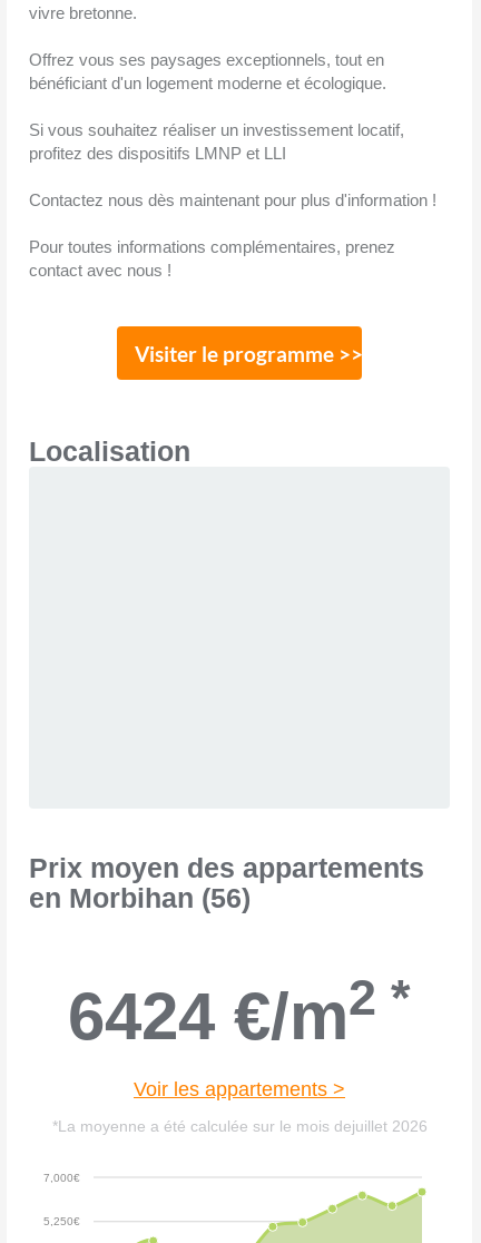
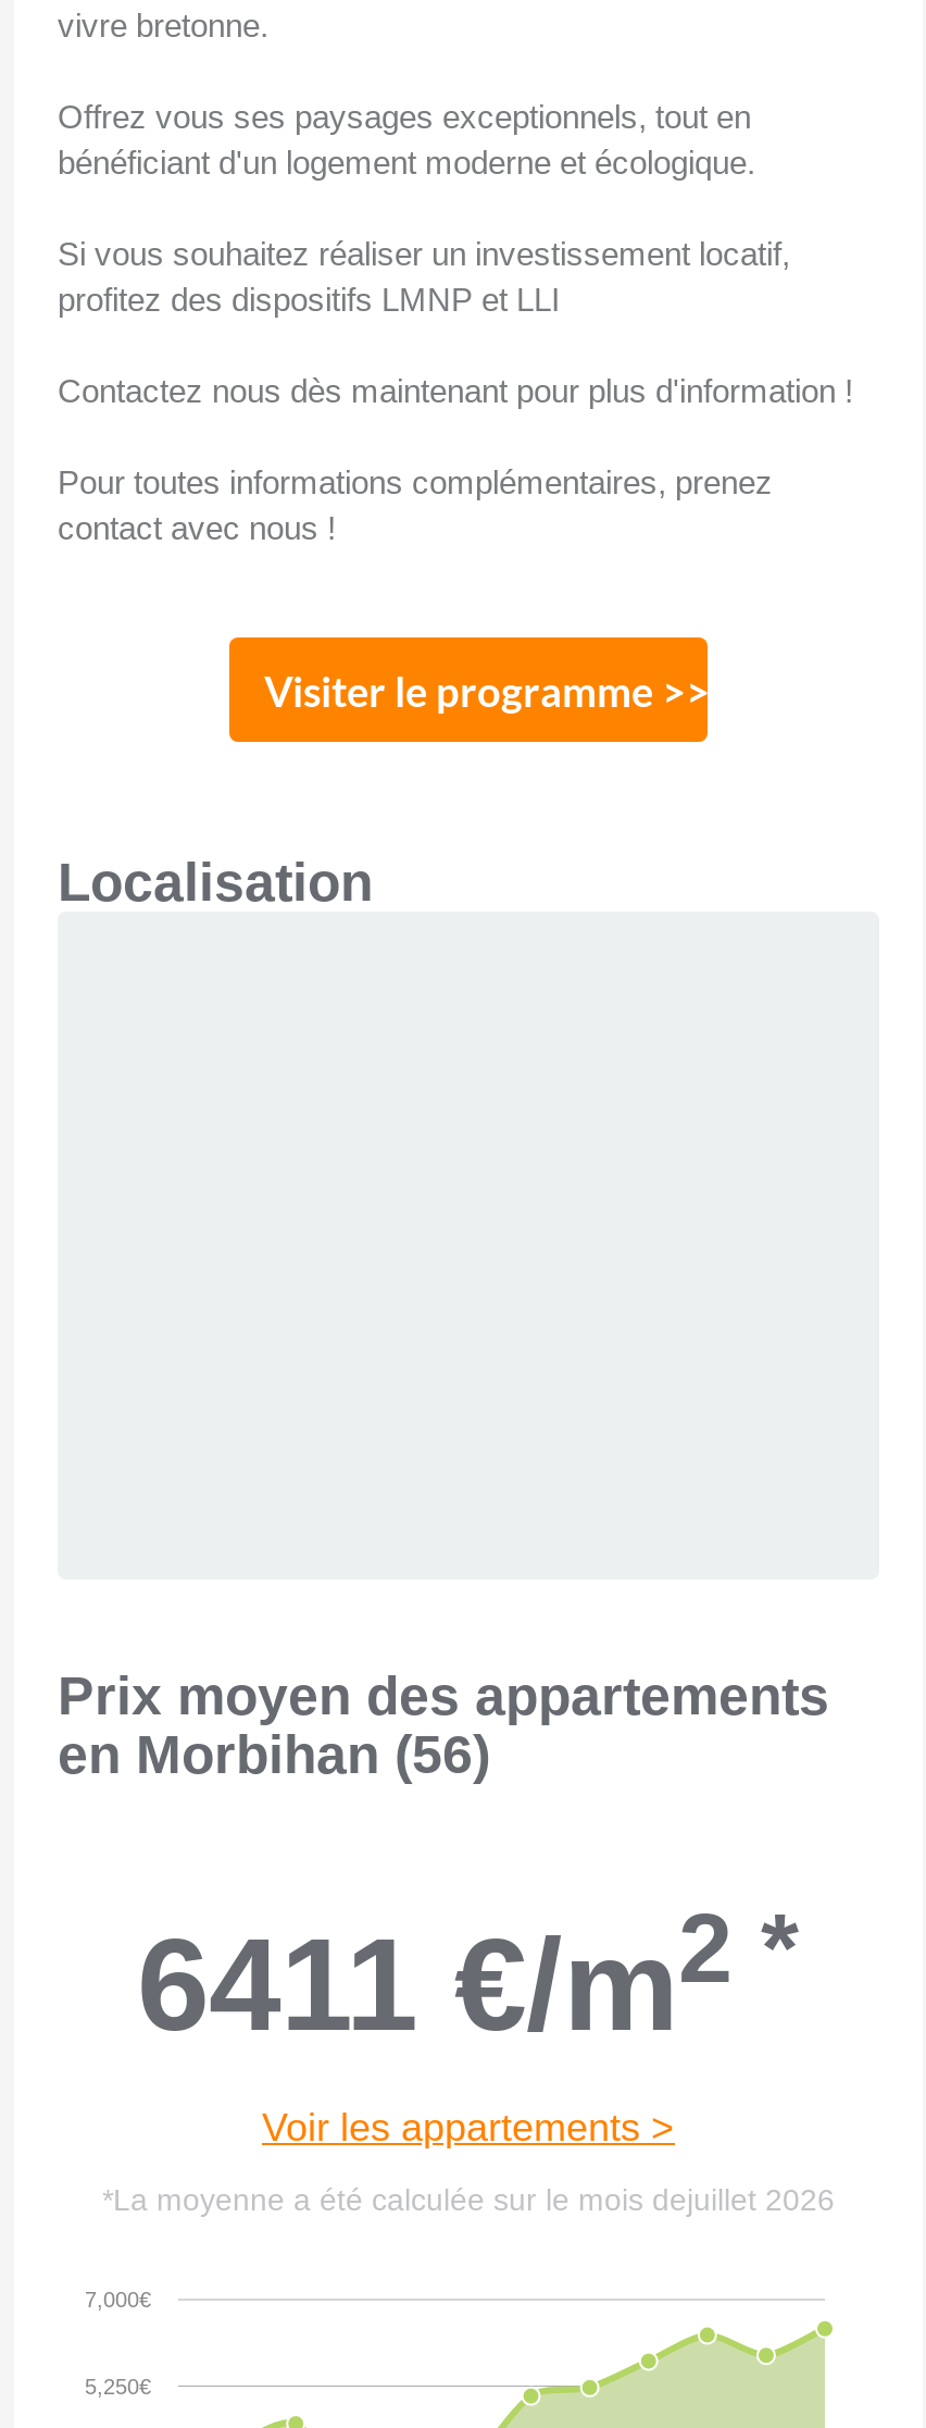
- 6424 €/m2 *
+ 6411 €/m2 *
